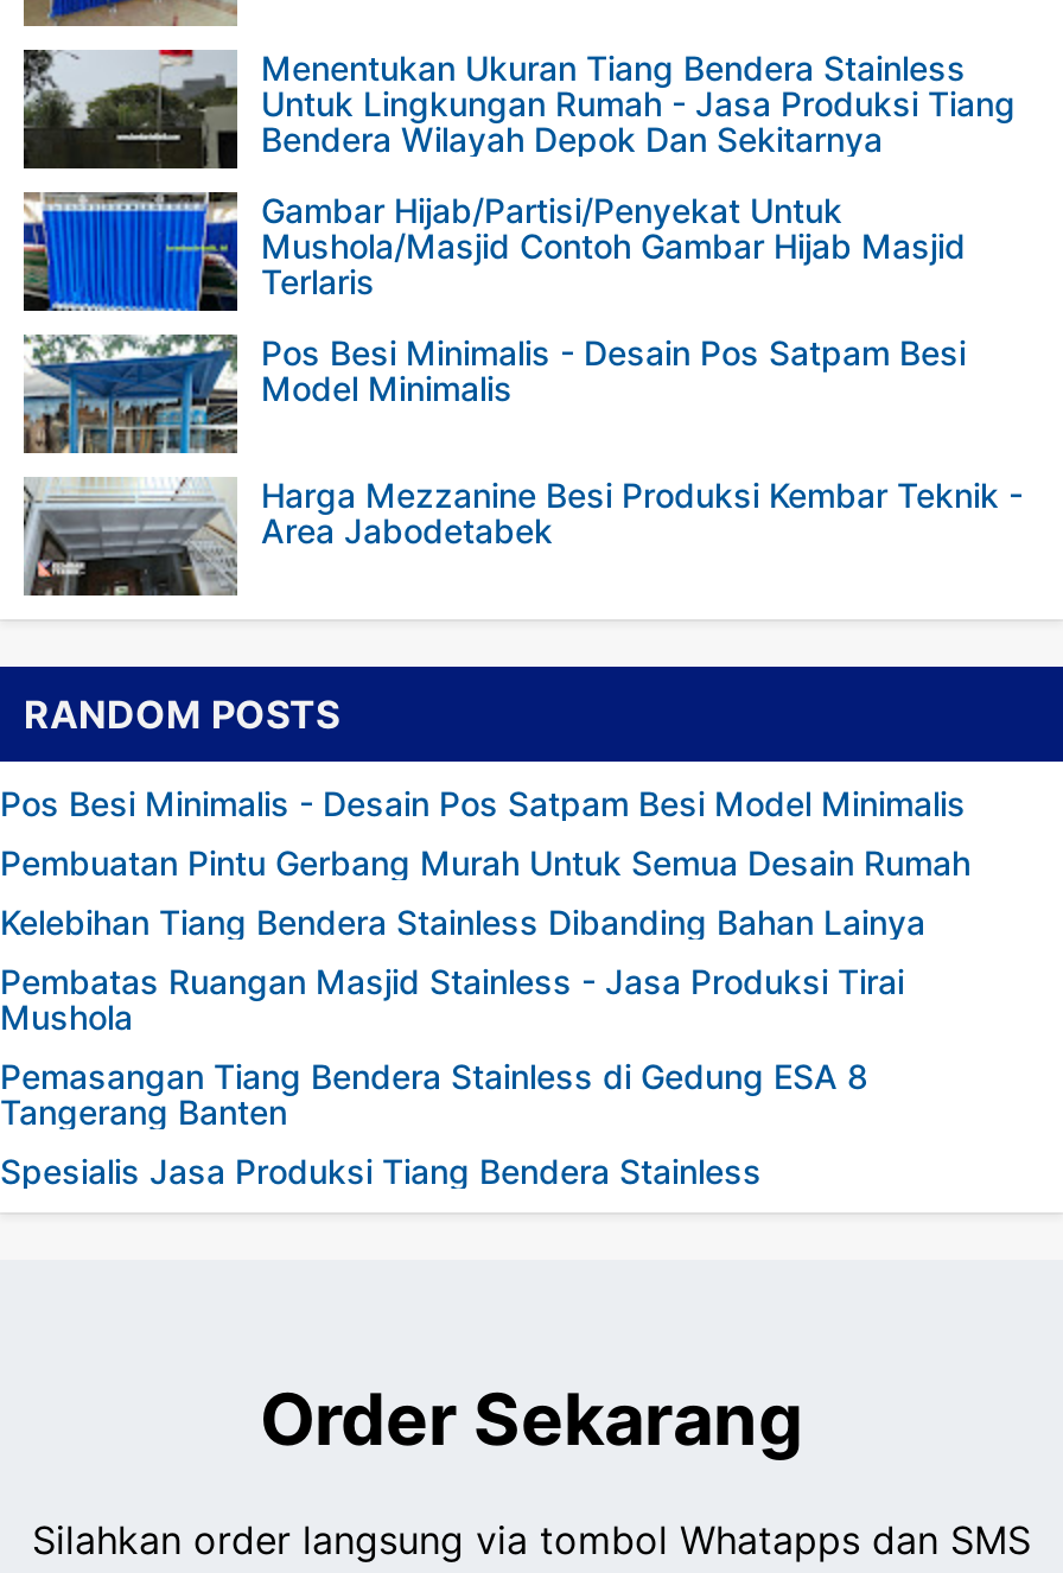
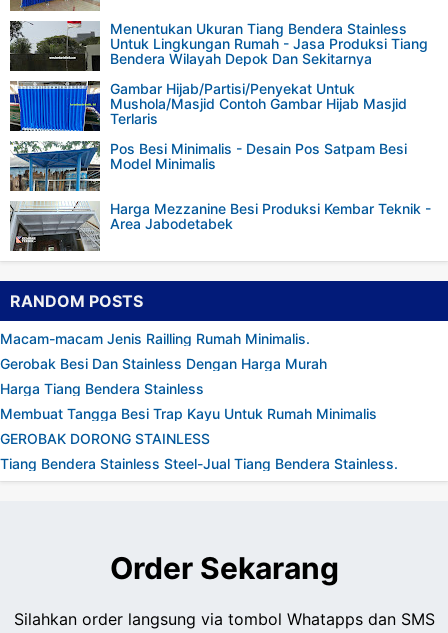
- Pos Besi Minimalis - Desain Pos Satpam Besi Model Minimalis
+ Macam-macam Jenis Railling Rumah Minimalis.

- Pembuatan Pintu Gerbang Murah Untuk Semua Desain Rumah
+ Gerobak Besi Dan Stainless Dengan Harga Murah

- Kelebihan Tiang Bendera Stainless Dibanding Bahan Lainya
+ Harga Tiang Bendera Stainless

- Pembatas Ruangan Masjid Stainless - Jasa Produksi Tirai
- Mushola
+ Membuat Tangga Besi Trap Kayu Untuk Rumah Minimalis

- Pemasangan Tiang Bendera Stainless di Gedung ESA 8
- Tangerang Banten
+ GEROBAK DORONG STAINLESS

- Spesialis Jasa Produksi Tiang Bendera Stainless
+ Tiang Bendera Stainless Steel-Jual Tiang Bendera Stainless.
